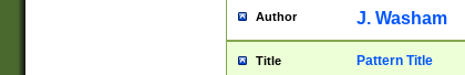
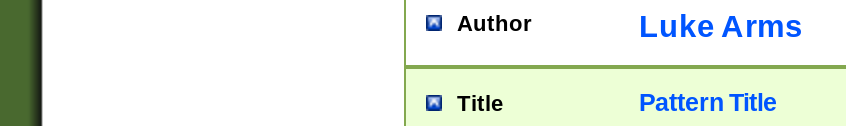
- J. Washam
+ Luke Arms
